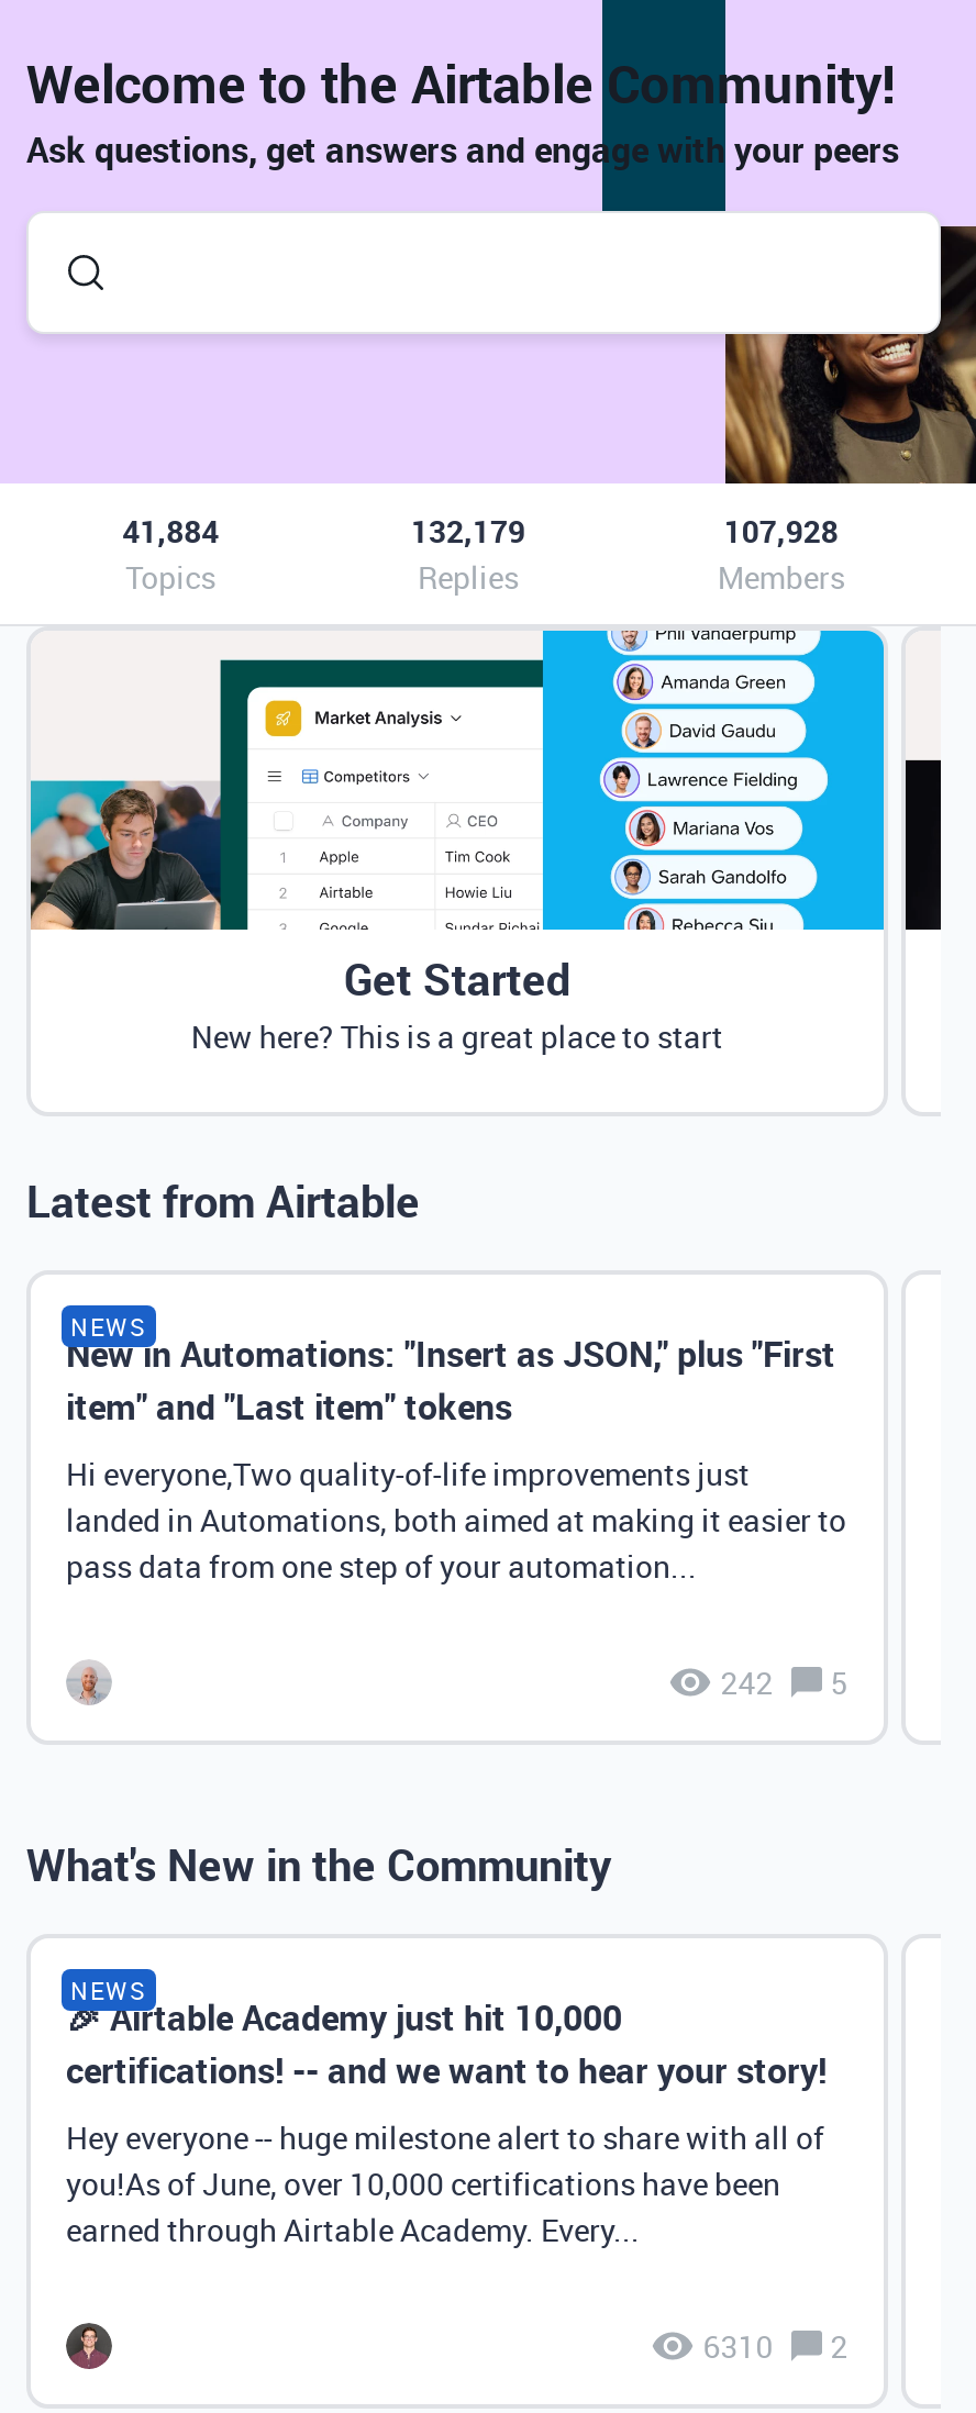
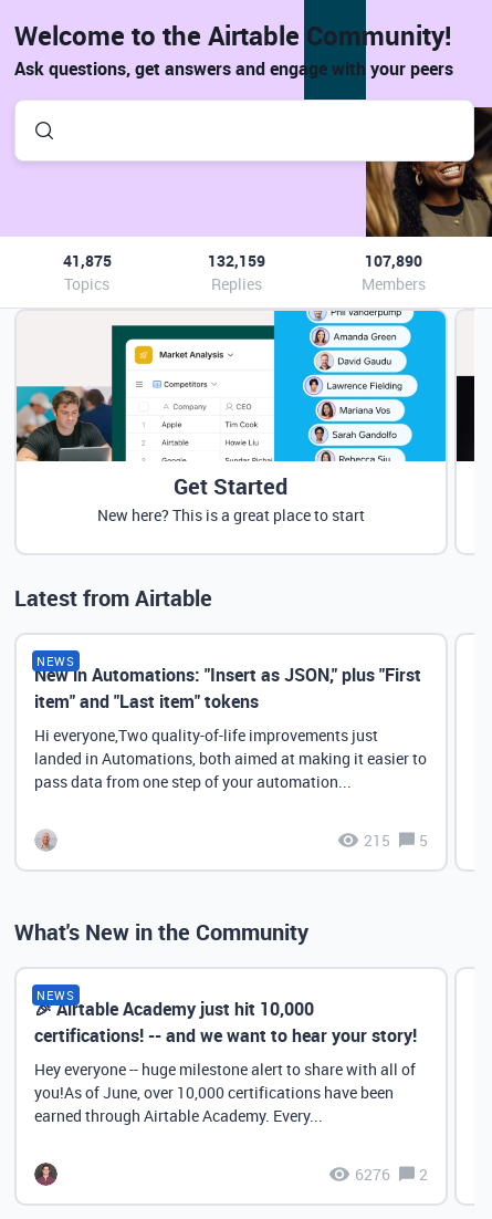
- 41,884
+ 41,875

- 132,179
+ 132,159

- 107,928
+ 107,890

- 242 5
+ 215 5

- 6310 2
+ 6276 2
